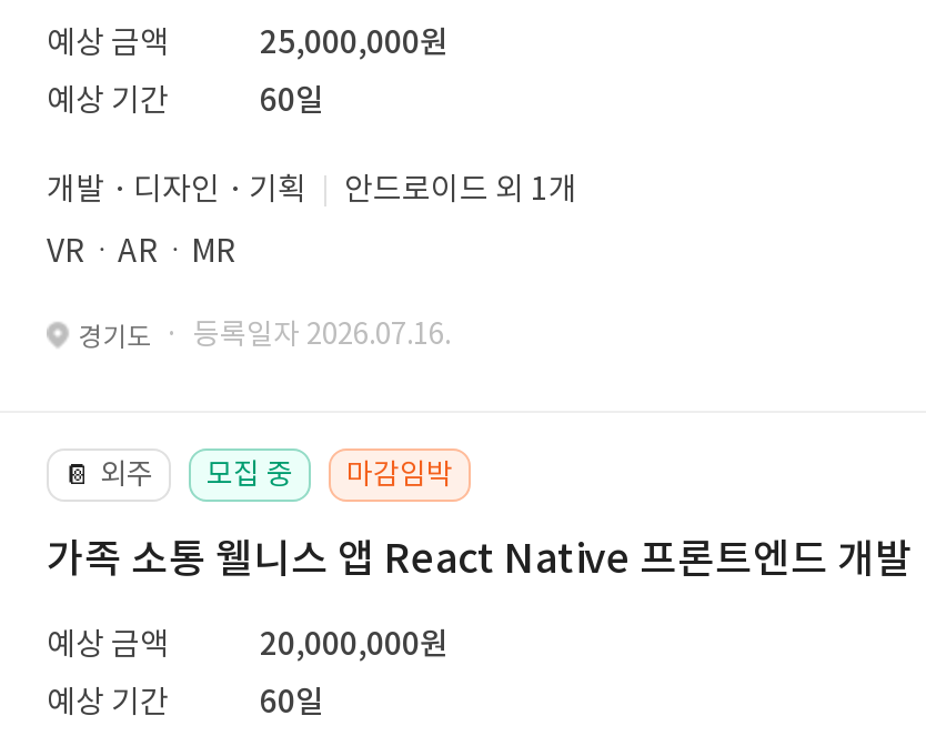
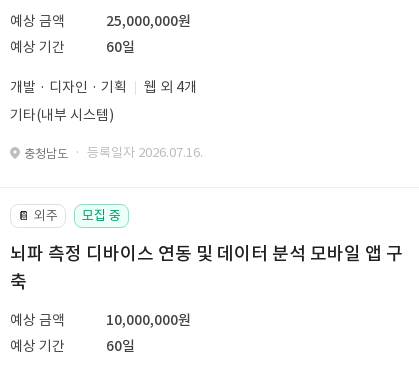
- 안드로이드 외 1개
+ 웹 외 4개

- VRㆍARㆍMR
+ 기타(내부 시스템)

- 경기도 · 등록일자 2026.07.16.
+ 충청남도 · 등록일자 2026.07.16.

- 마감임박
- 가족 소통 웰니스 앱 React Native 프론트엔드 개발
+ 뇌파 측정 디바이스 연동 및 데이터 분석 모바일 앱 구
+ 축

- 20,000,000원
+ 10,000,000원
